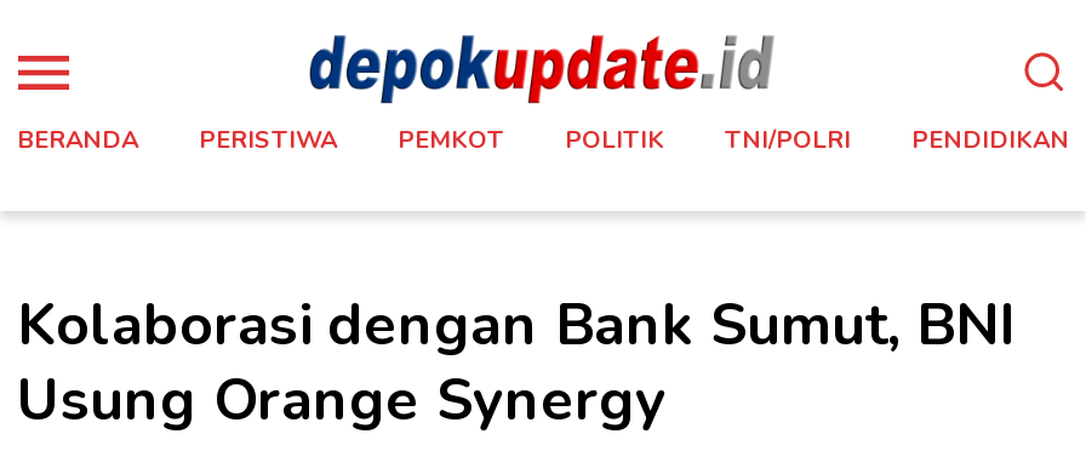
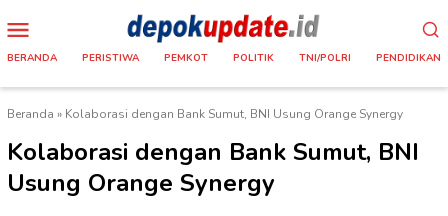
+ Beranda» Kolaborasi dengan Bank Sumut, BNI Usung Orange Synergy
